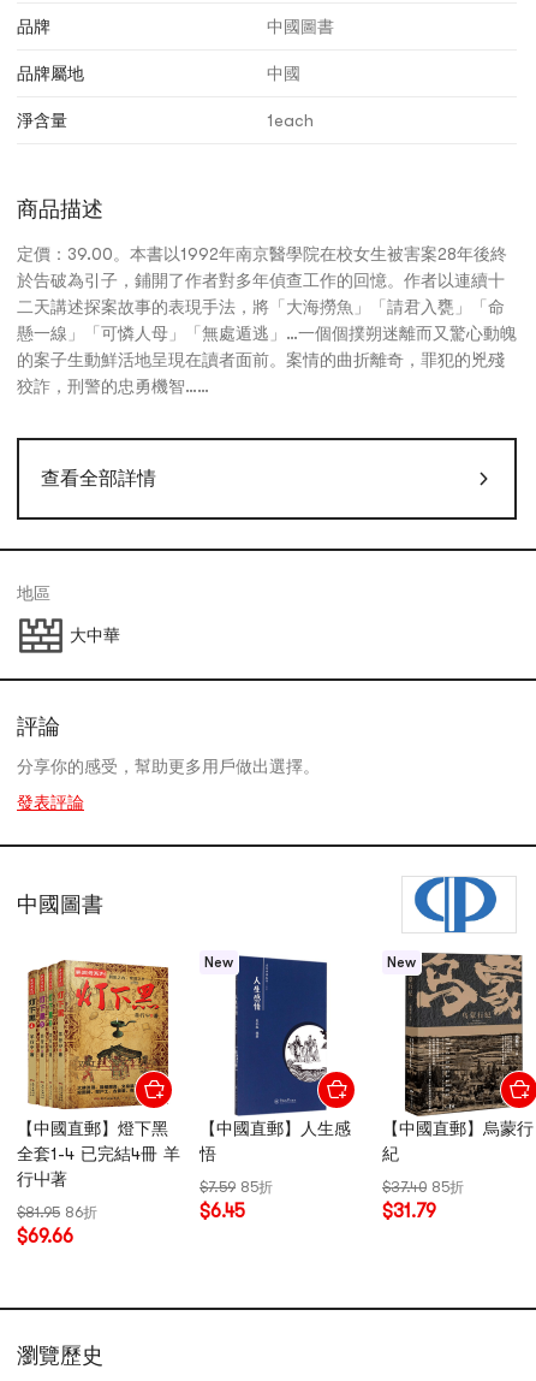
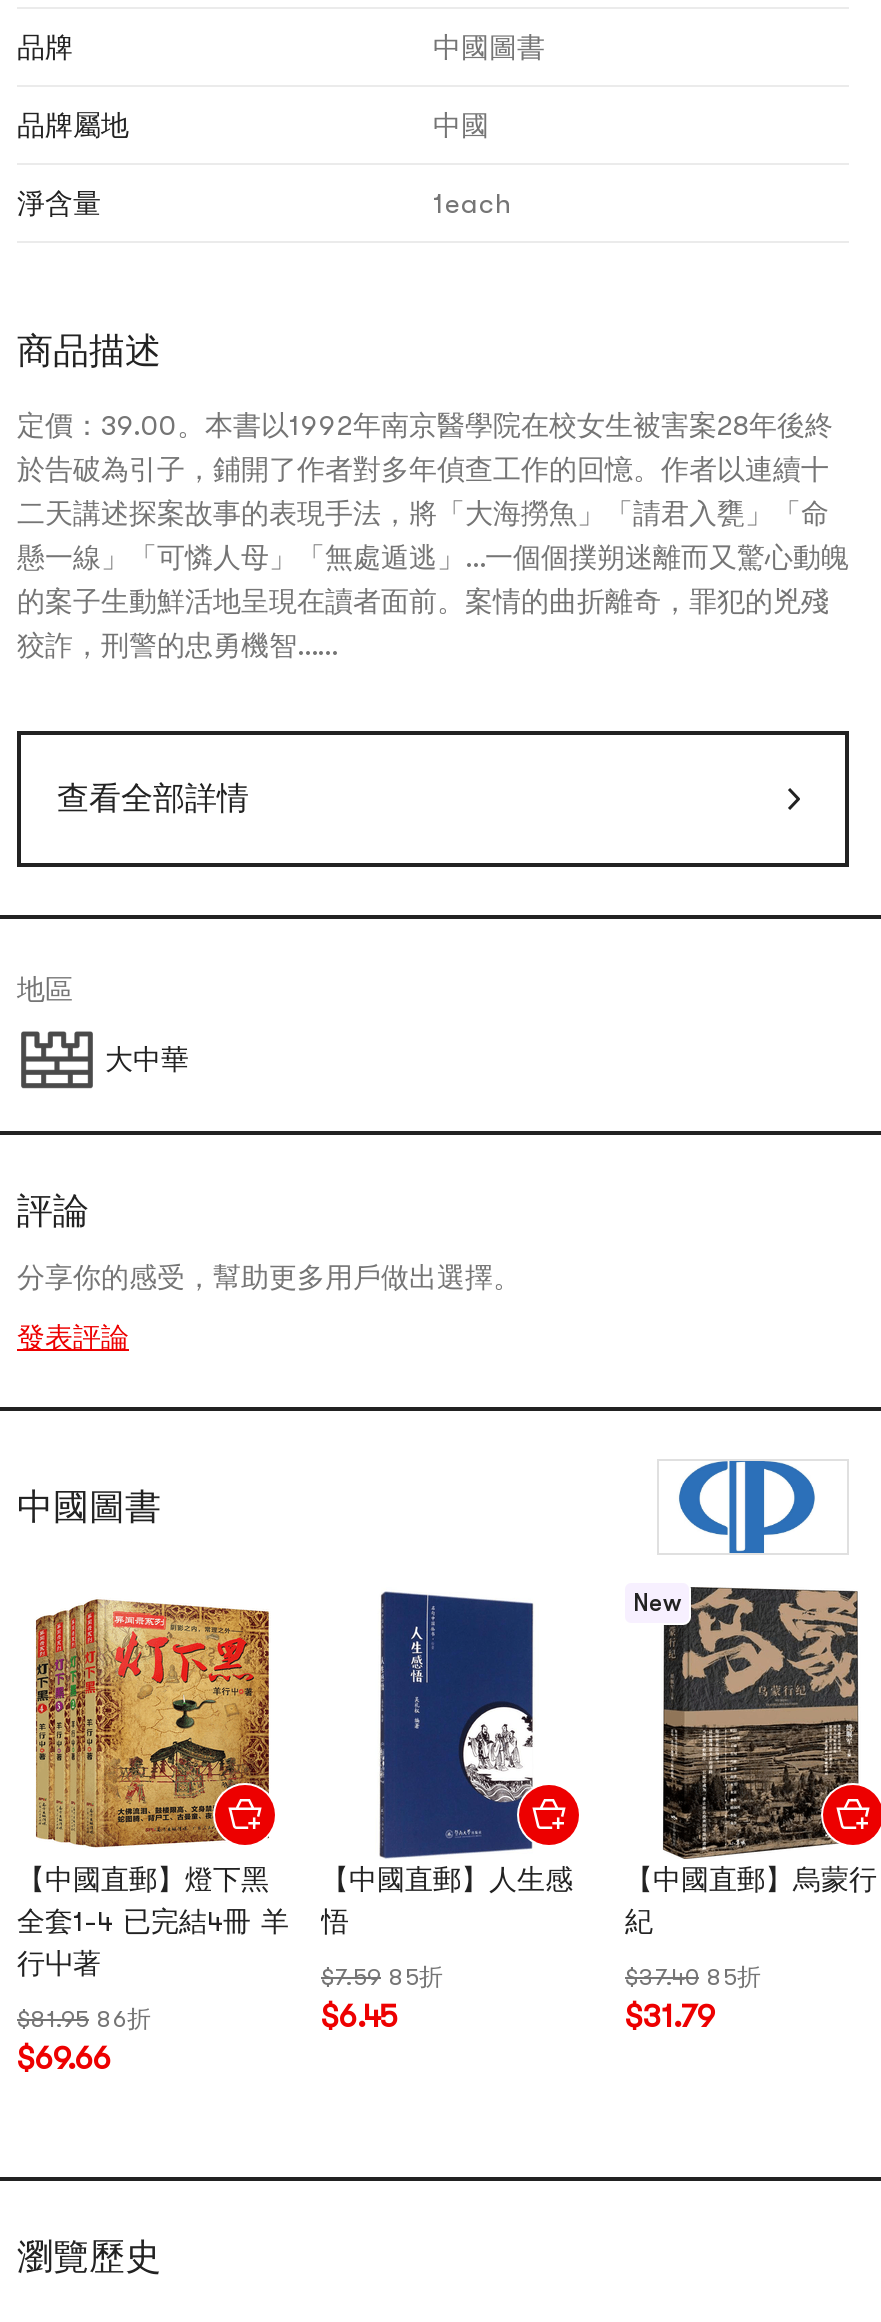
- New
